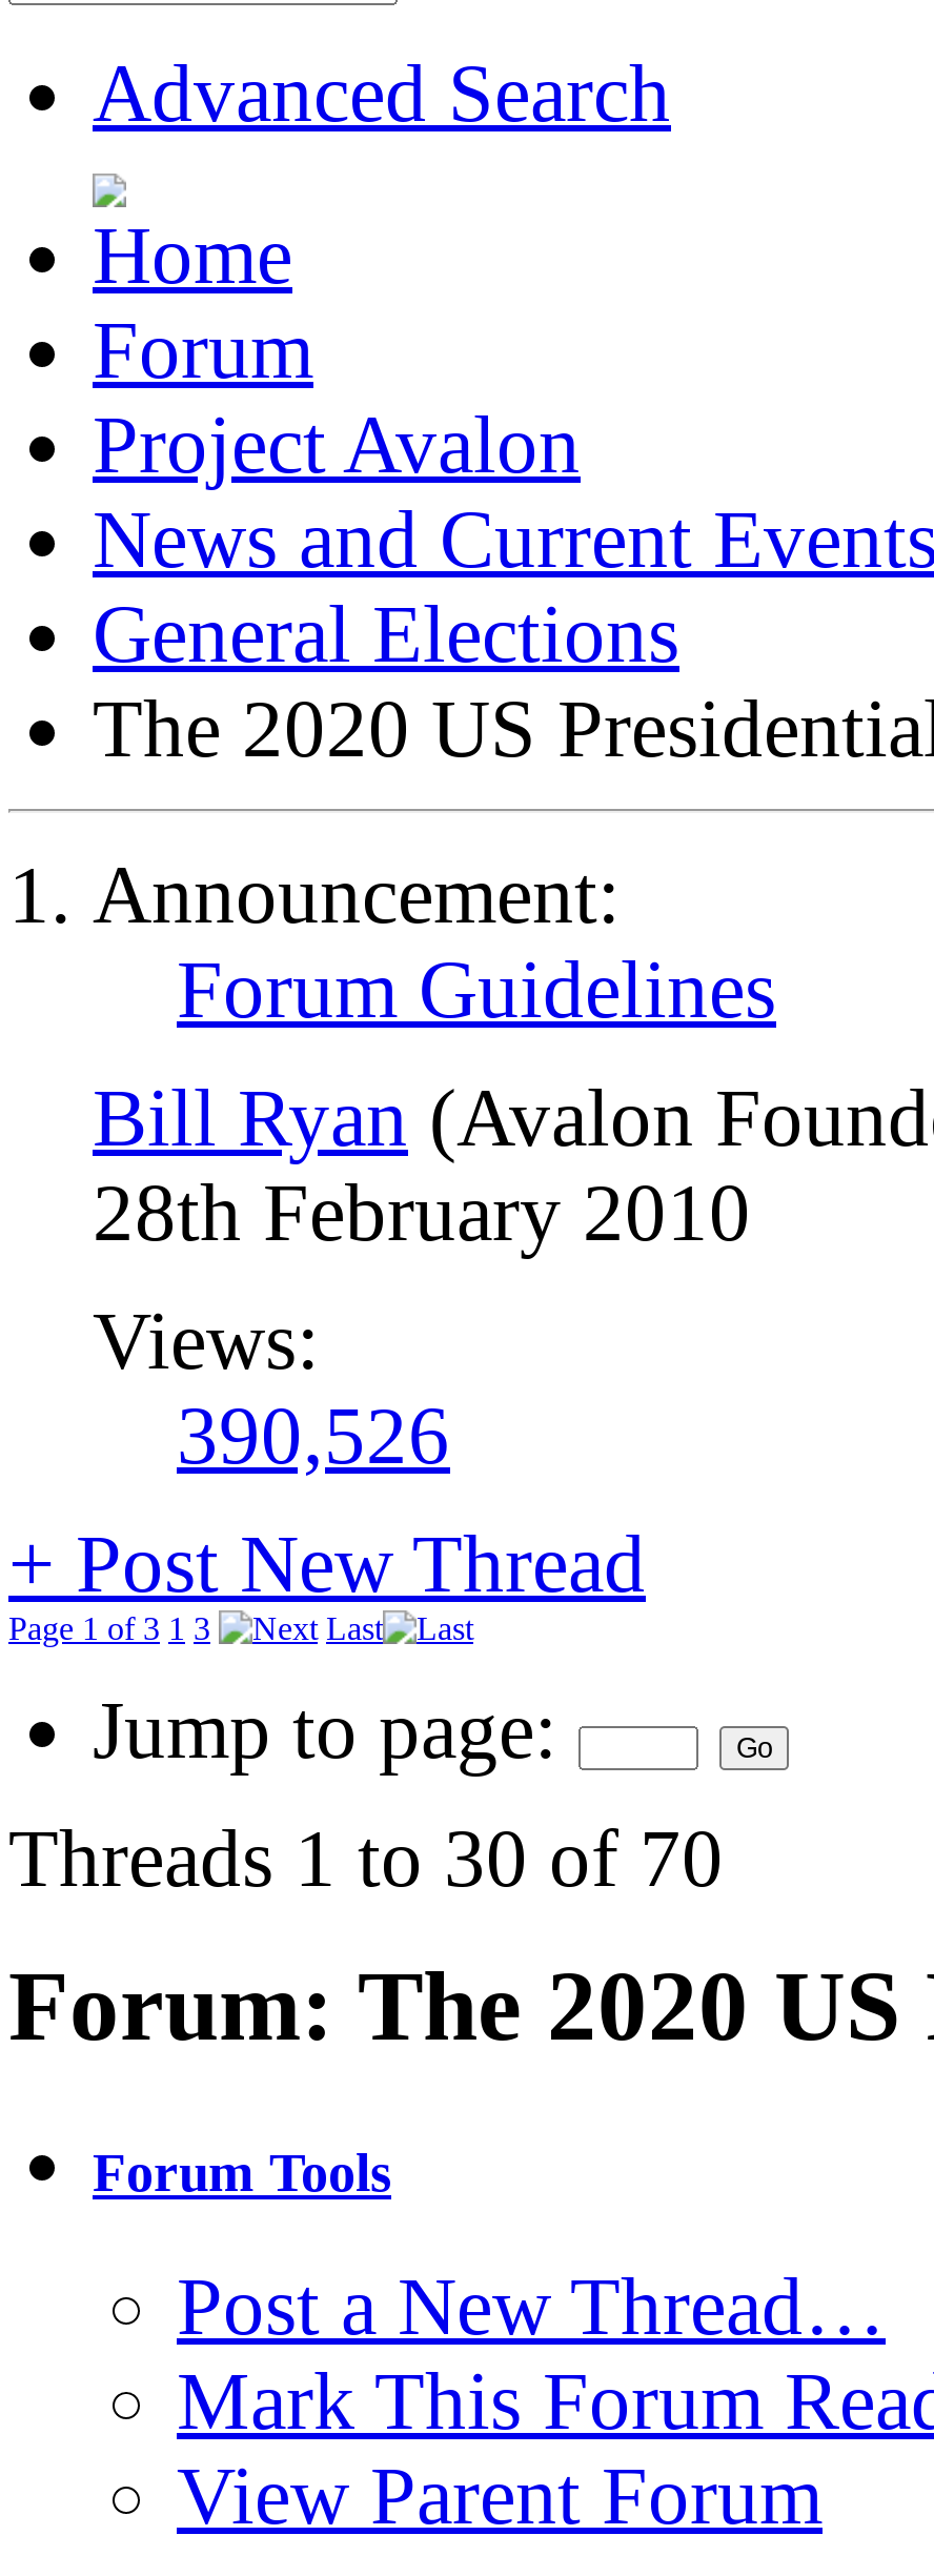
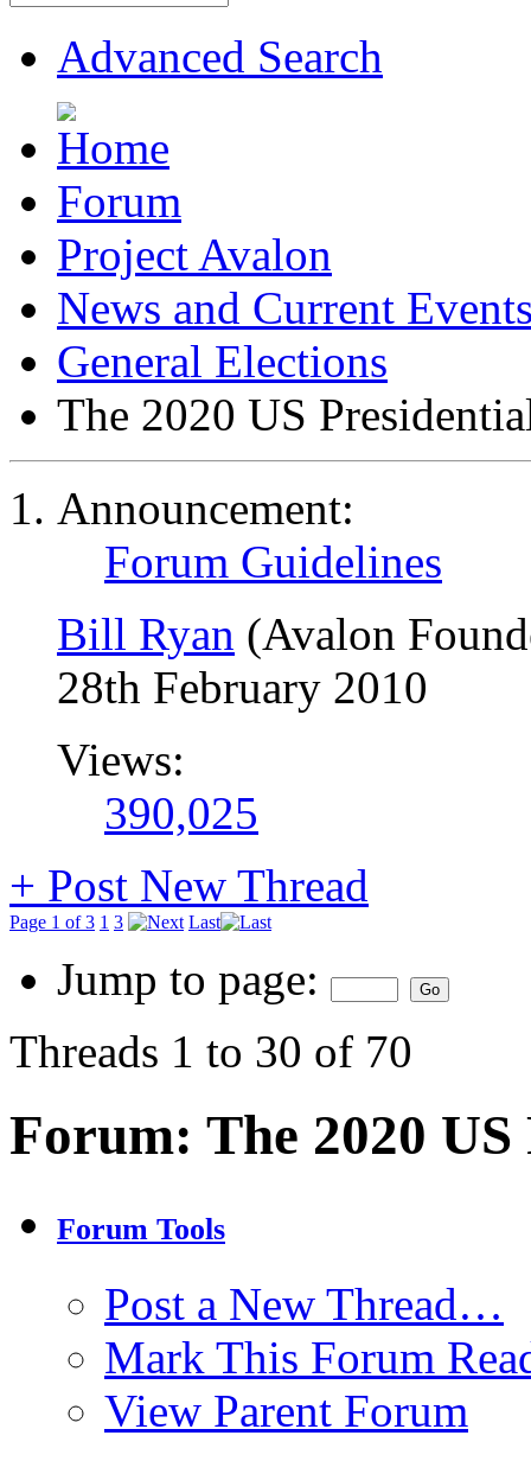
- 390,526
+ 390,025
